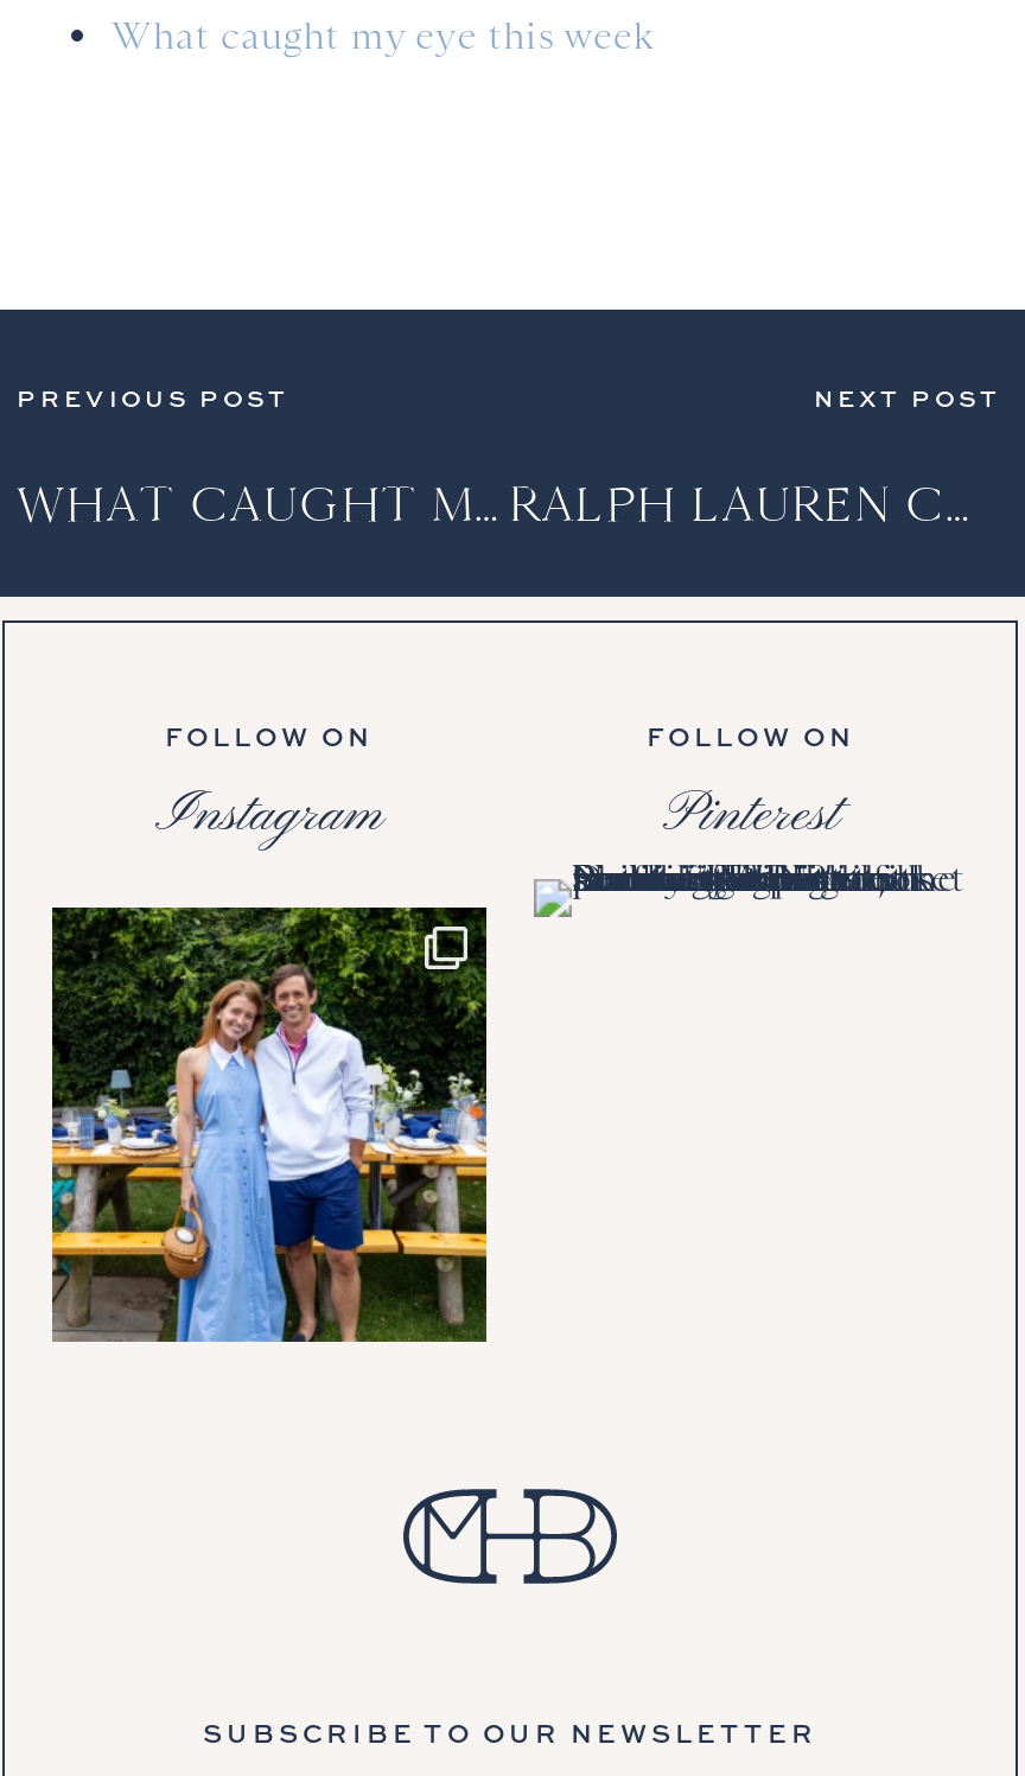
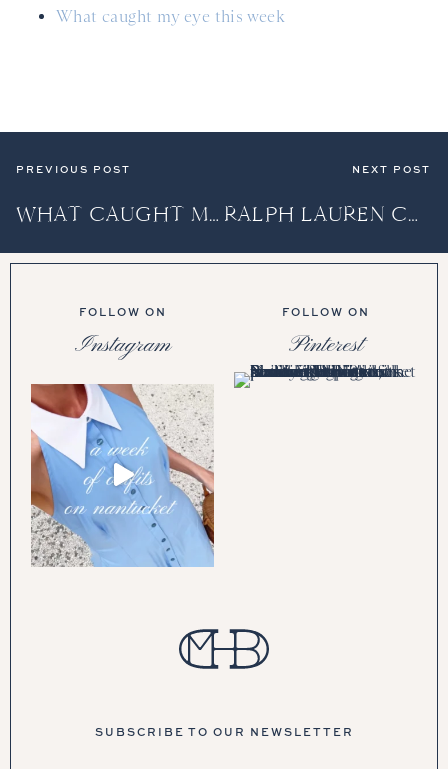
- [image]
+ [image]
